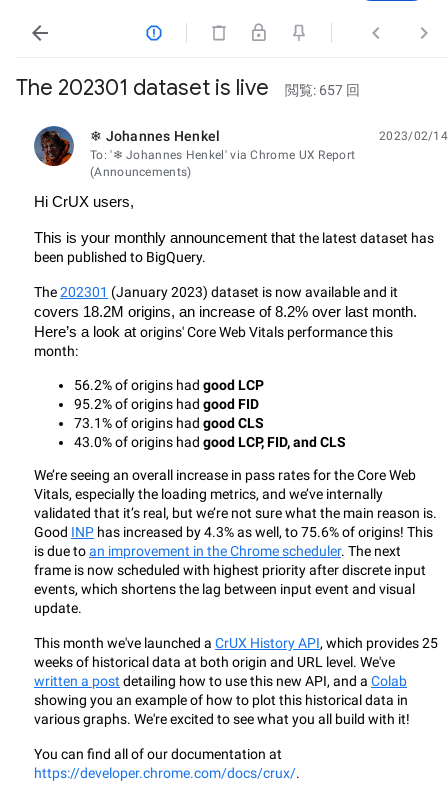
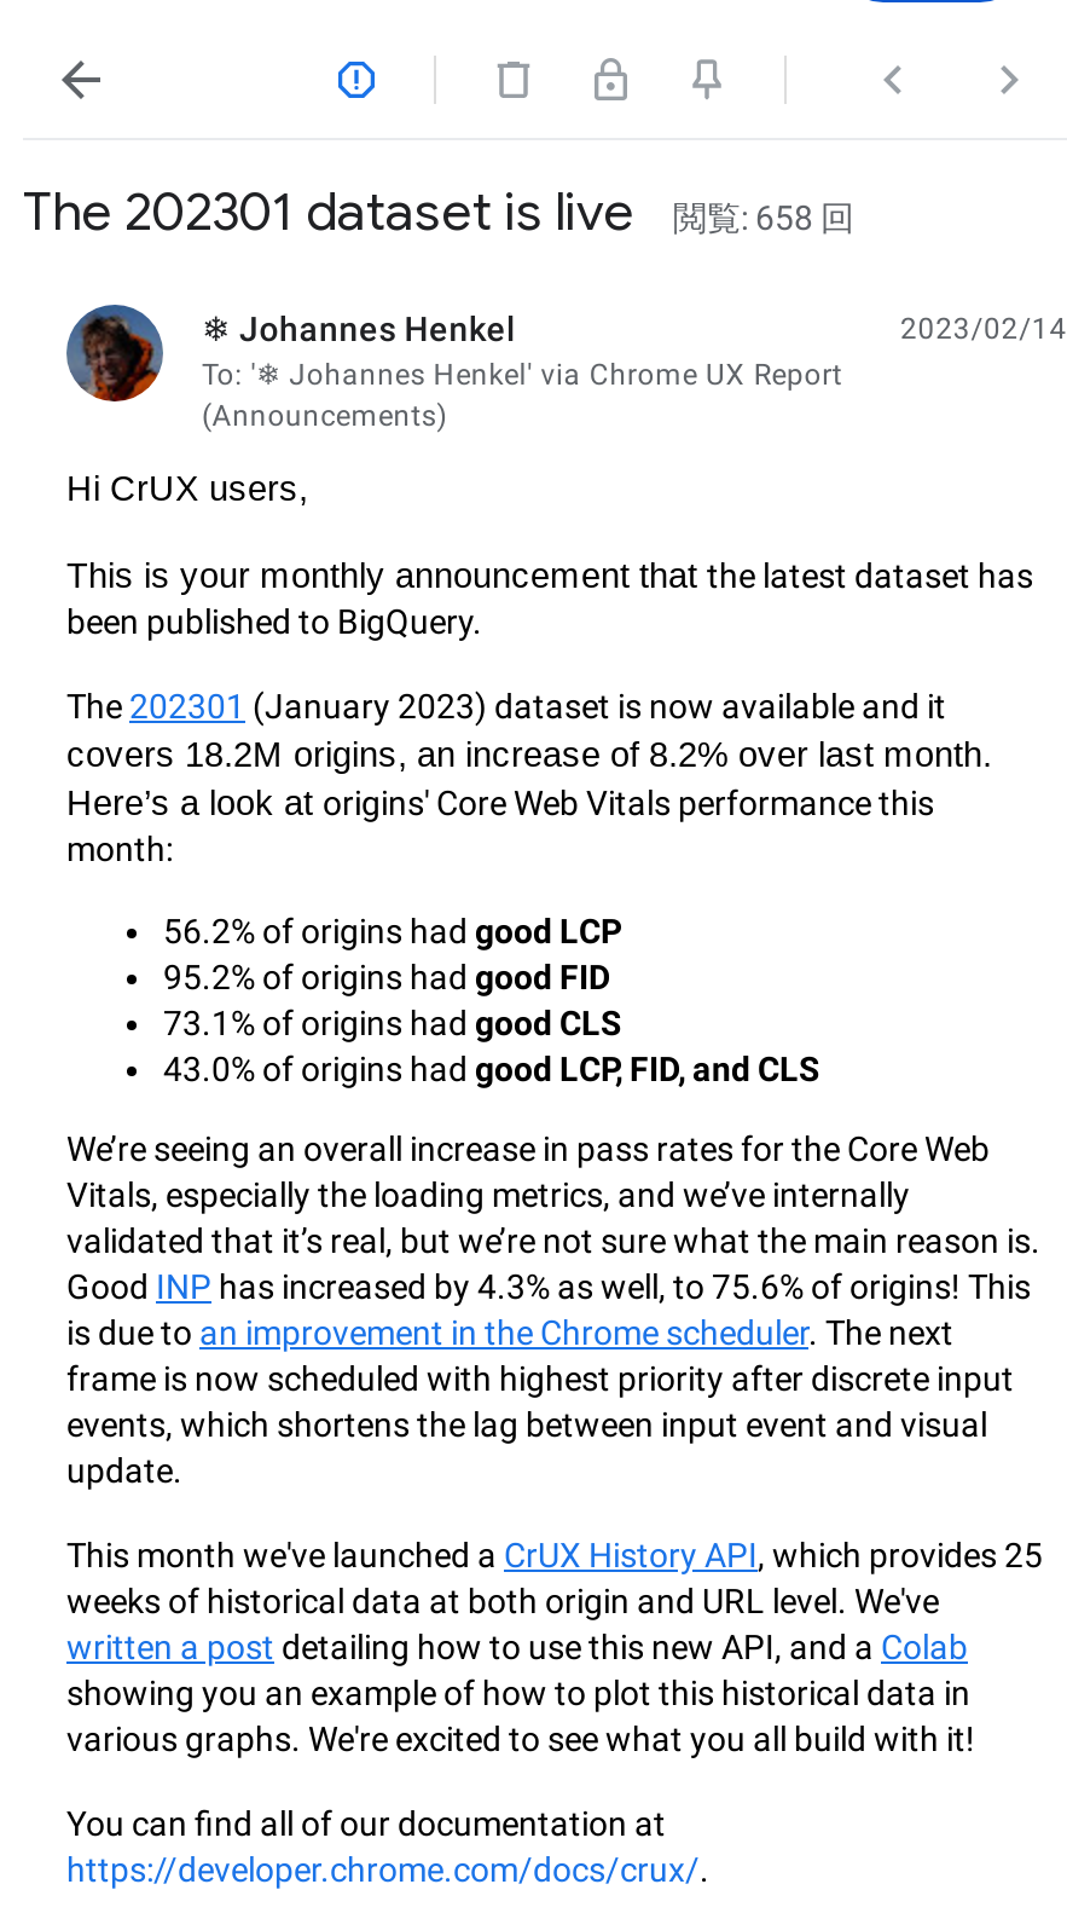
- The 202301 dataset is live 閲覧: 657 回
+ The 202301 dataset is live 閲覧: 658 回
